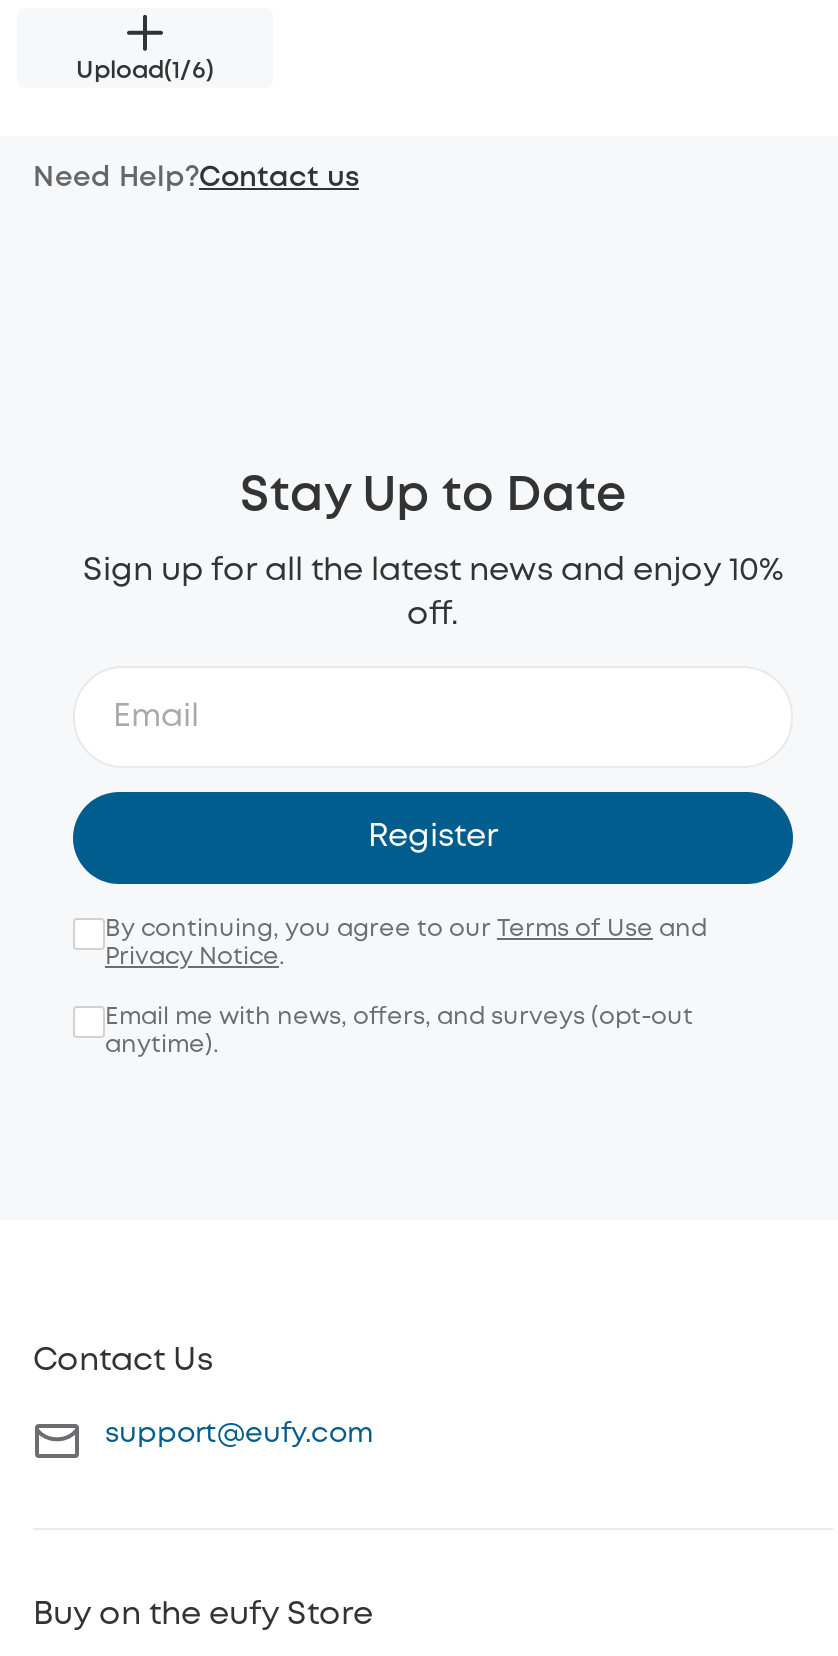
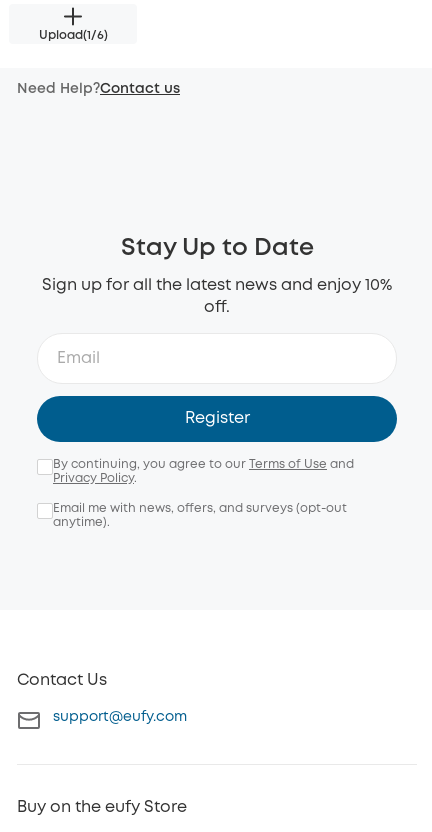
- Privacy Notice.
+ Privacy Policy.
